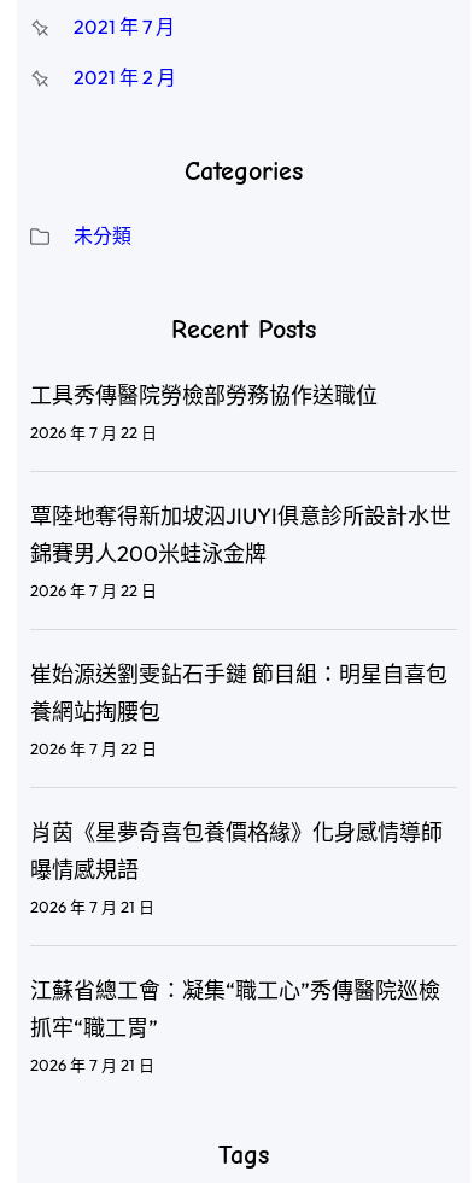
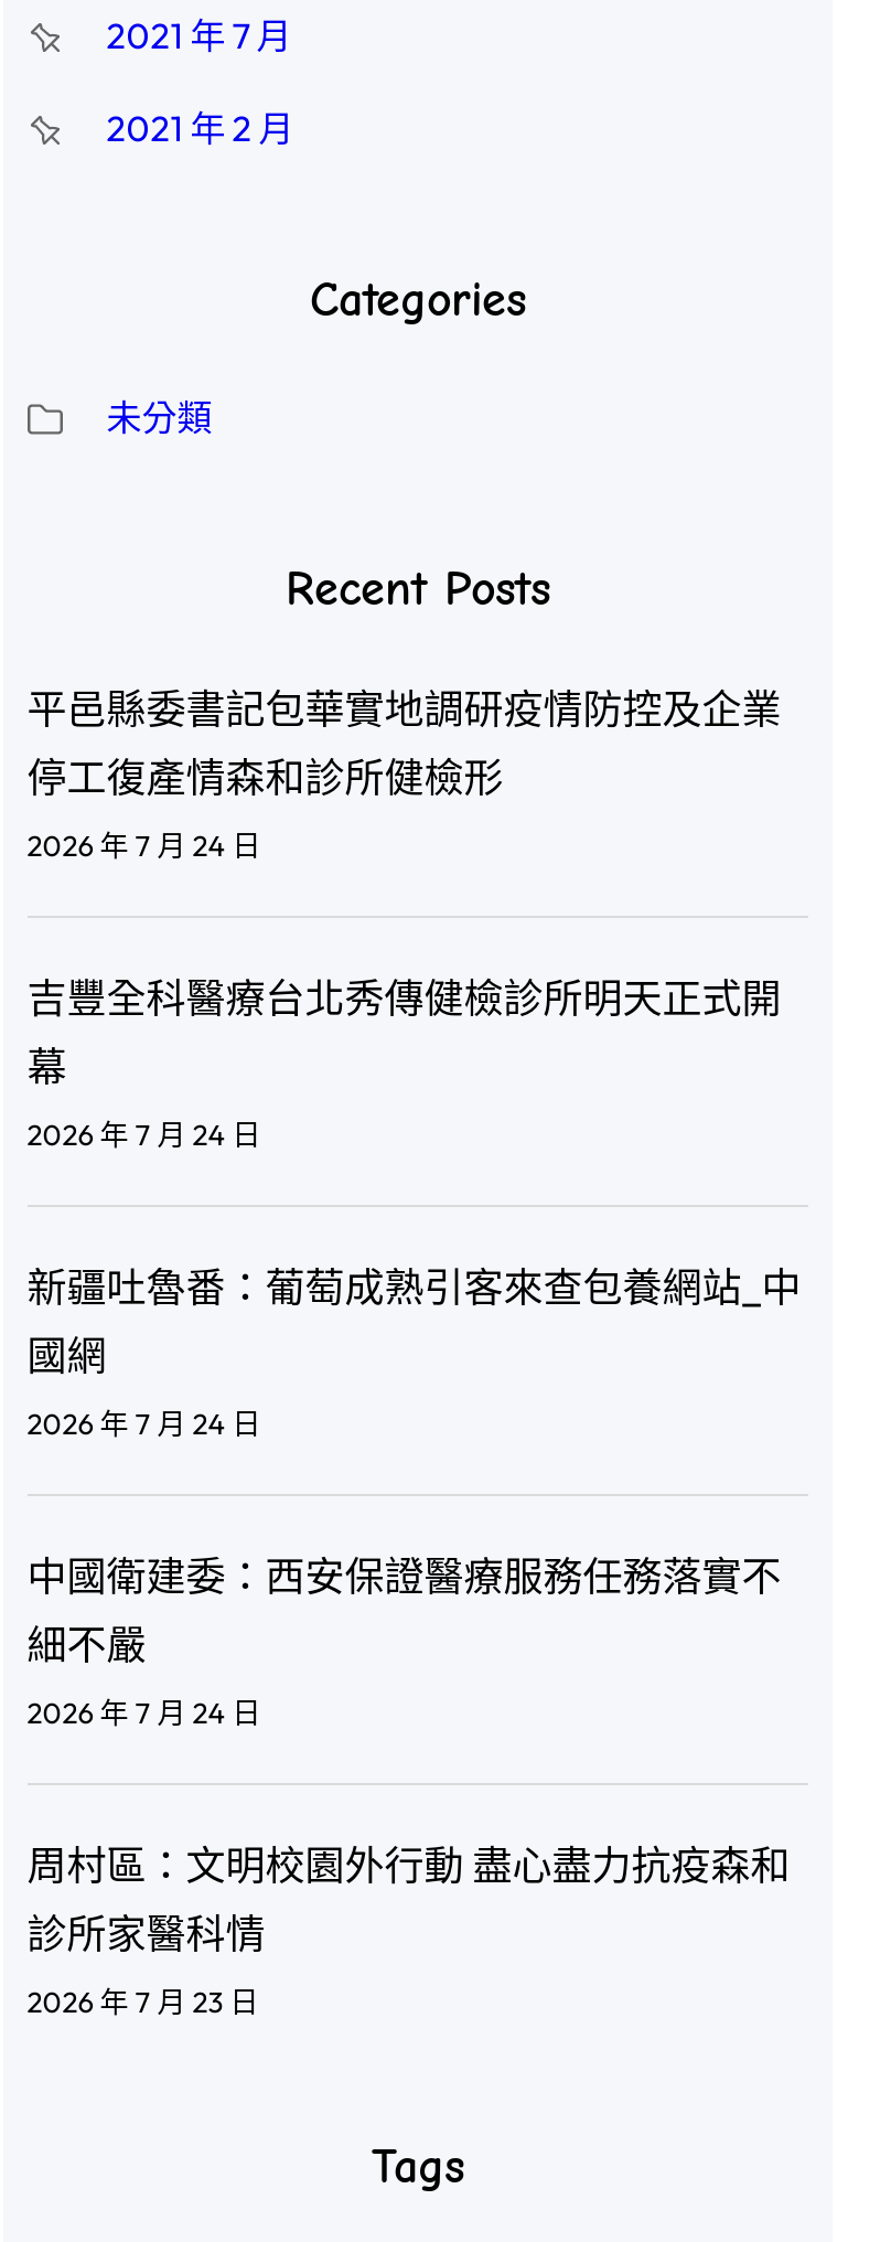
- 工具秀傳醫院勞檢部勞務協作送職位
+ 平邑縣委書記包華實地調研疫情防控及企業
+ 停工復產情森和診所健檢形

- 2026 年 7 月 22 日
+ 2026 年 7 月 24 日

- 覃陸地奪得新加坡泅JIUYI俱意診所設計水世
- 錦賽男人200米蛙泳金牌
+ 吉豐全科醫療台北秀傳健檢診所明天正式開
+ 幕

- 2026 年 7 月 22 日
+ 2026 年 7 月 24 日

- 崔始源送劉雯鉆石手鏈 節目組：明星自喜包
- 養網站掏腰包
+ 新疆吐魯番：葡萄成熟引客來查包養網站_中
+ 國網

- 2026 年 7 月 22 日
+ 2026 年 7 月 24 日

- 肖茵《星夢奇喜包養價格緣》化身感情導師
- 曝情感規語
+ 中國衛建委：西安保證醫療服務任務落實不
+ 細不嚴

- 2026 年 7 月 21 日
+ 2026 年 7 月 24 日

- 江蘇省總工會：凝集“職工心”秀傳醫院巡檢
- 抓牢“職工胃”
+ 周村區：文明校園外行動 盡心盡力抗疫森和
+ 診所家醫科情

- 2026 年 7 月 21 日
+ 2026 年 7 月 23 日
